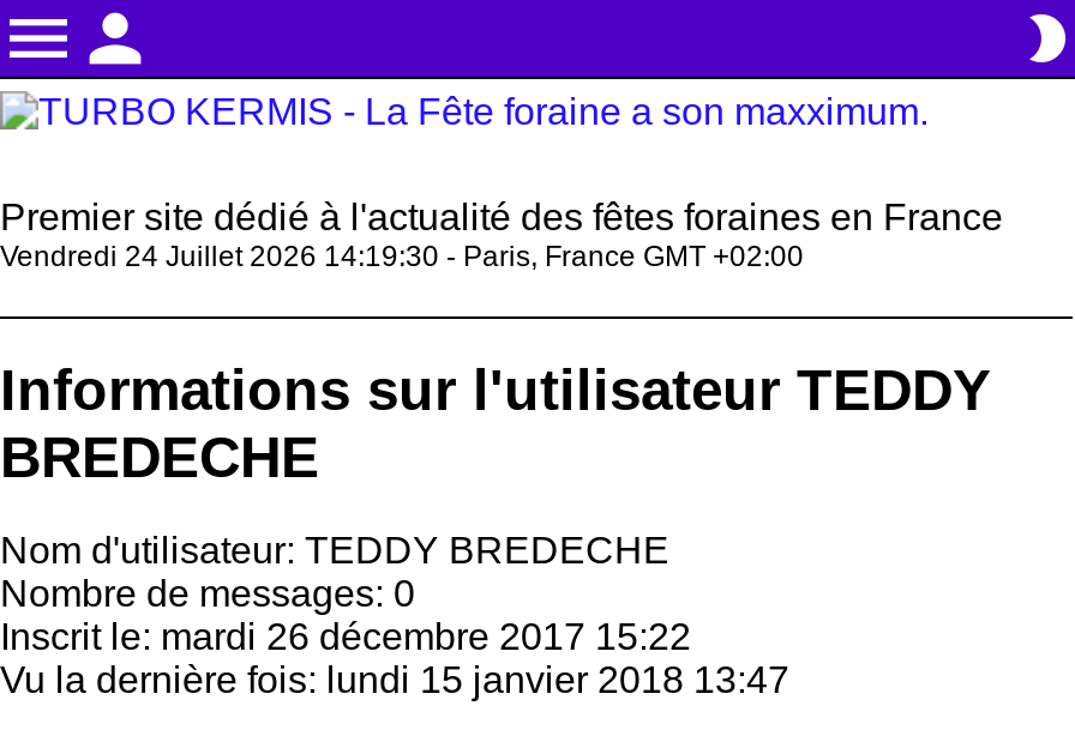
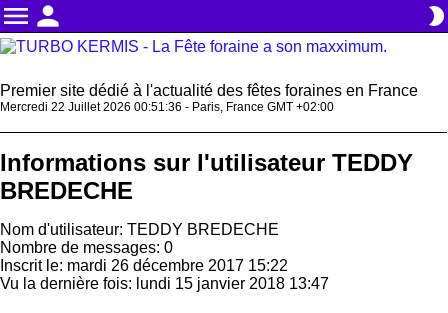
- Vendredi 24 Juillet 2026 14:19:30 - Paris, France GMT +02:00
+ Mercredi 22 Juillet 2026 00:51:36 - Paris, France GMT +02:00
